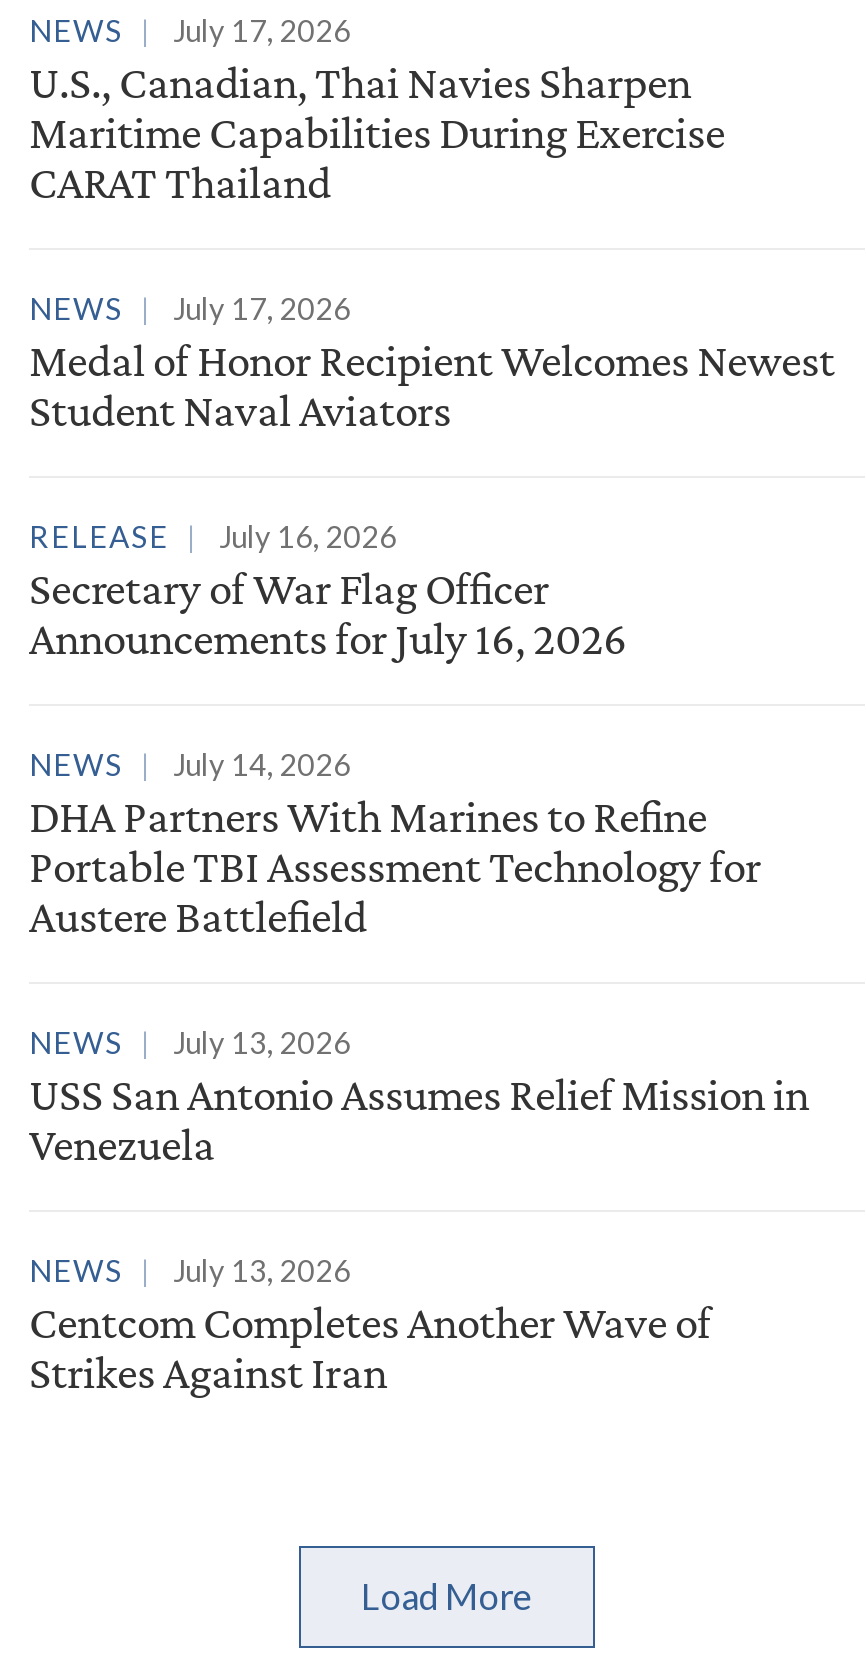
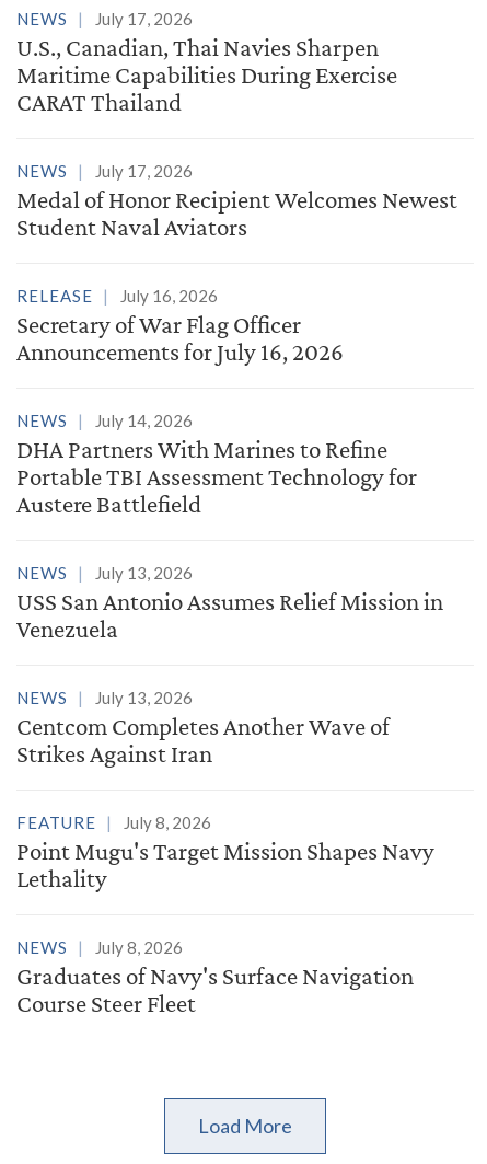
+ FEATURE
+ July 8, 2026
+ Point Mugu's Target Mission Shapes Navy
+ Lethality
+ NEWS
+ July 8, 2026
+ Graduates of Navy's Surface Navigation
+ Course Steer Fleet
